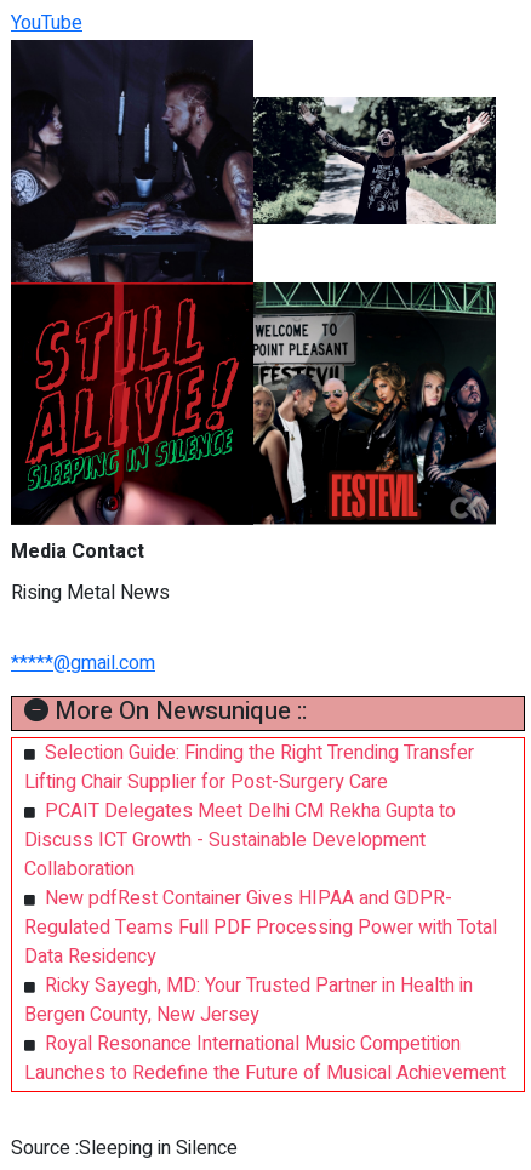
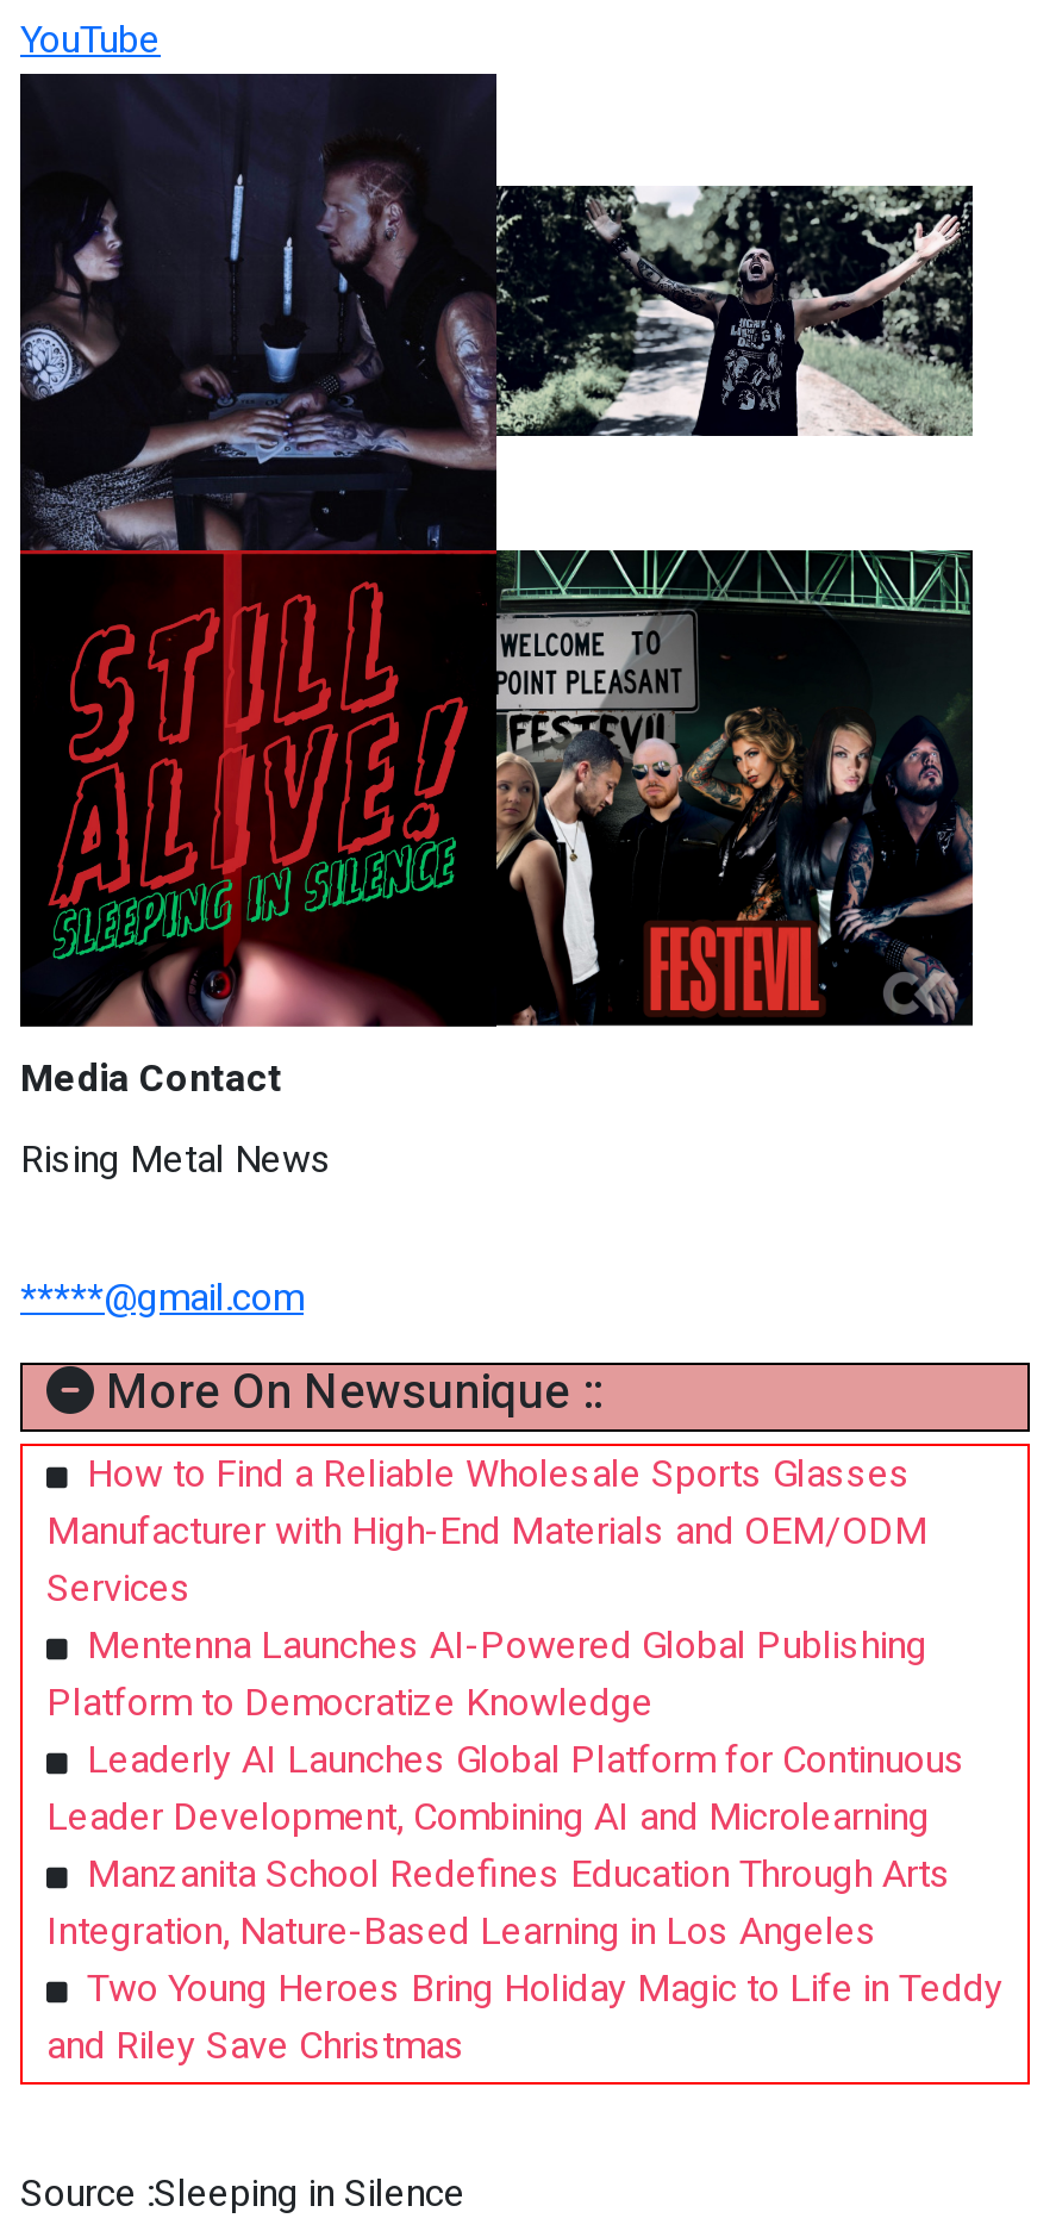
- Selection Guide: Finding the Right Trending Transfer
- Lifting Chair Supplier for Post-Surgery Care
- PCAIT Delegates Meet Delhi CM Rekha Gupta to
- Discuss ICT Growth - Sustainable Development
- Collaboration
- New pdfRest Container Gives HIPAA and GDPR-
- Regulated Teams Full PDF Processing Power with Total
- Data Residency
- Ricky Sayegh, MD: Your Trusted Partner in Health in
- Bergen County, New Jersey
- Royal Resonance International Music Competition
- Launches to Redefine the Future of Musical Achievement
+ How to Find a Reliable Wholesale Sports Glasses
+ Manufacturer with High-End Materials and OEM/ODM
+ Services
+ Mentenna Launches AI-Powered Global Publishing
+ Platform to Democratize Knowledge
+ Leaderly AI Launches Global Platform for Continuous
+ Leader Development, Combining AI and Microlearning
+ Manzanita School Redefines Education Through Arts
+ Integration, Nature-Based Learning in Los Angeles
+ Two Young Heroes Bring Holiday Magic to Life in Teddy
+ and Riley Save Christmas
